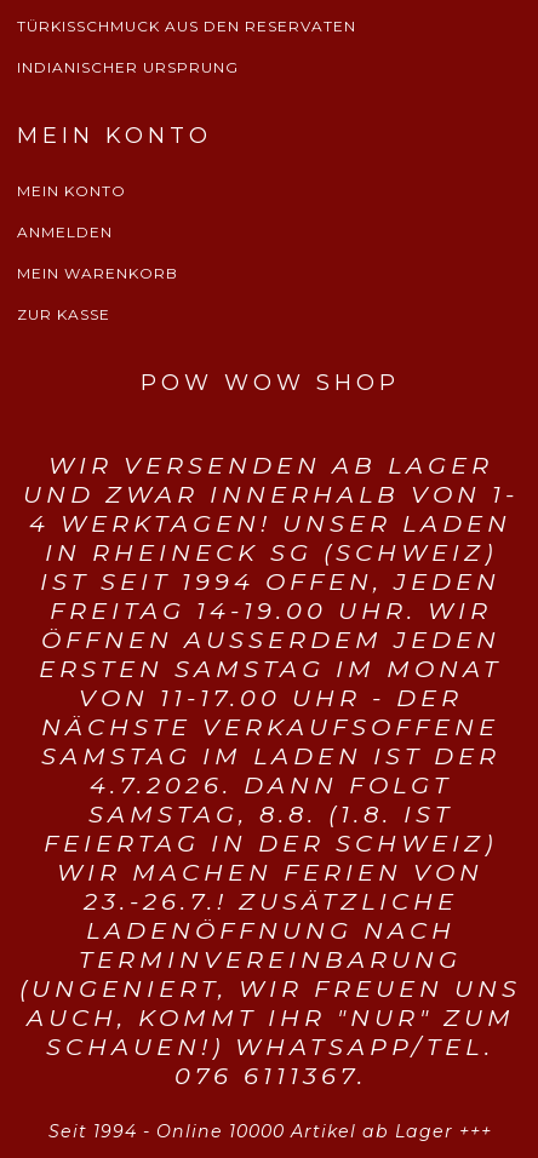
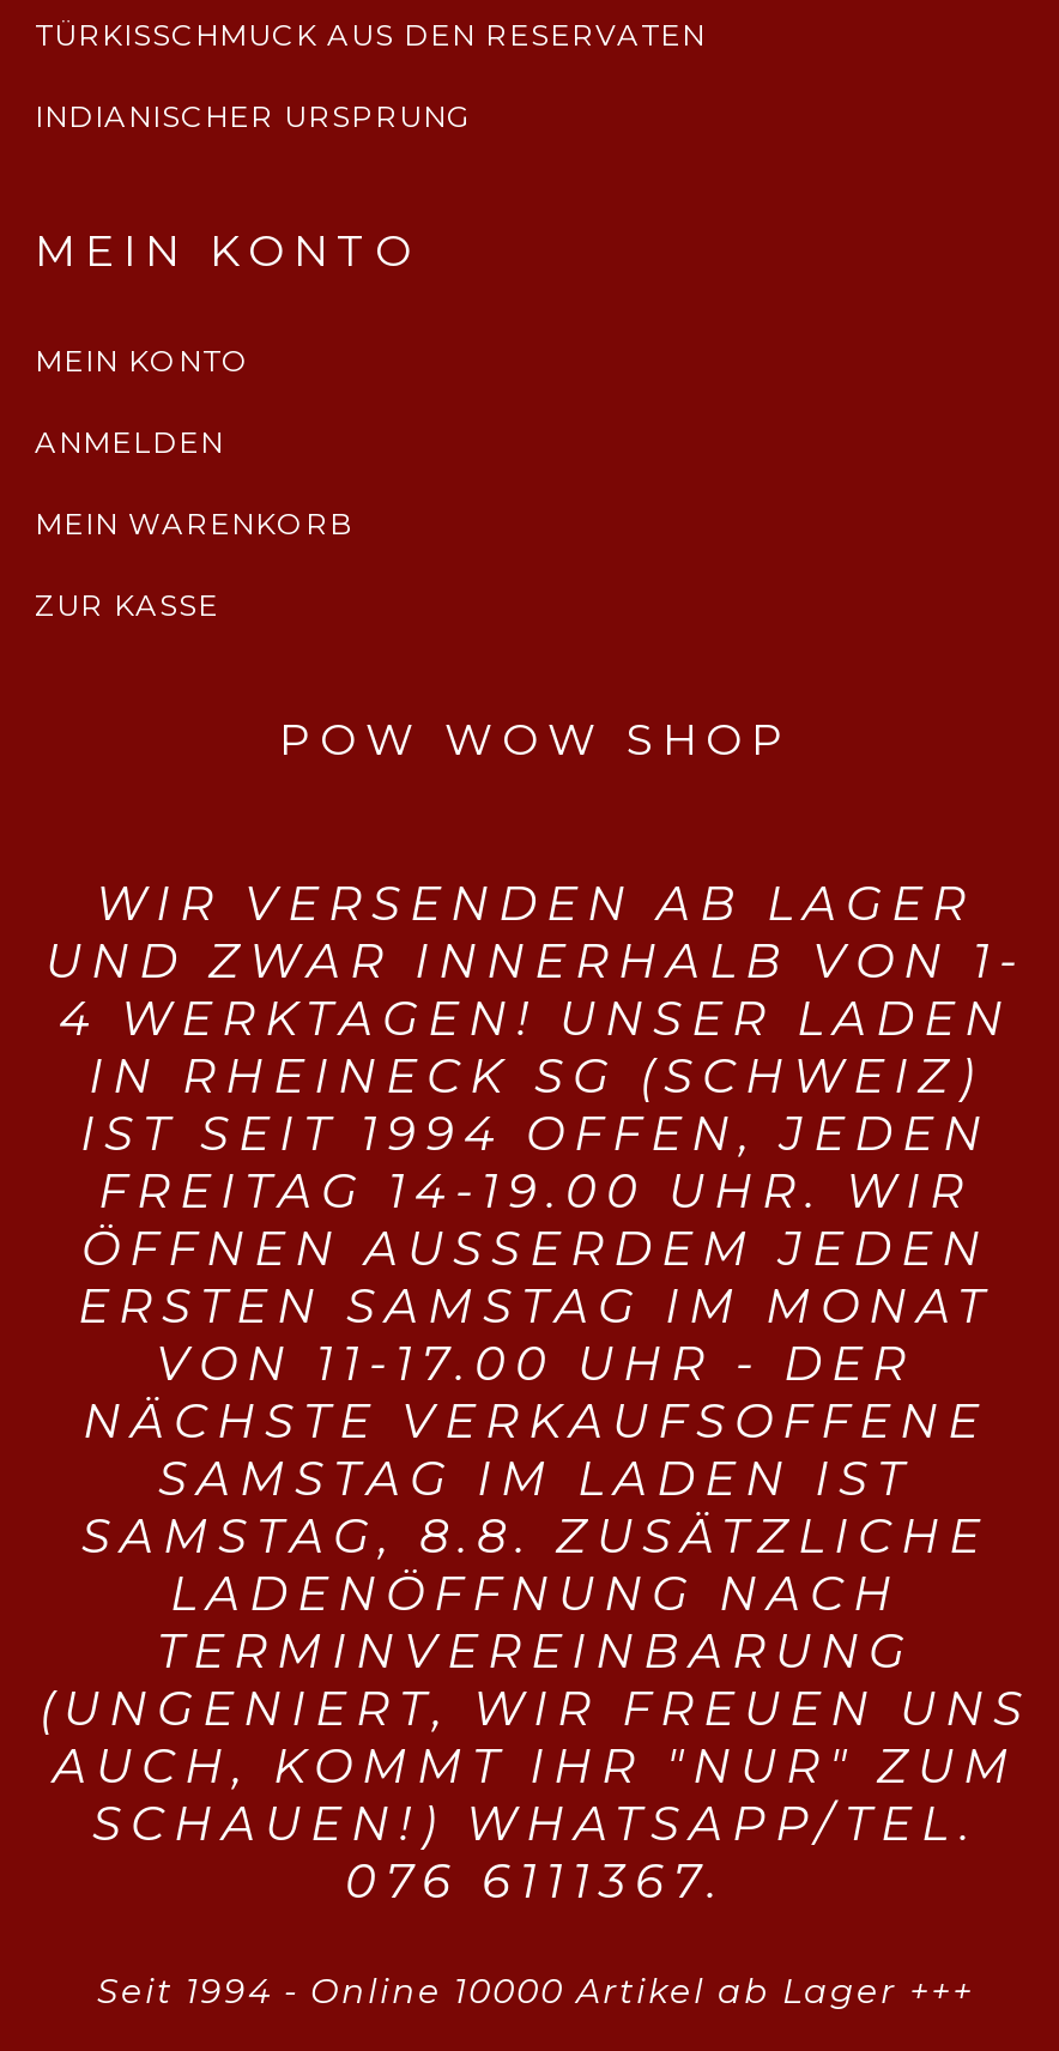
- SAMSTAG IM LADEN IST DER
- 4.7.2026. DANN FOLGT
- SAMSTAG, 8.8. (1.8. IST
- FEIERTAG IN DER SCHWEIZ)
- WIR MACHEN FERIEN VON
- 23.-26.7.! ZUSÄTZLICHE
+ SAMSTAG IM LADEN IST
+ SAMSTAG, 8.8. ZUSÄTZLICHE
